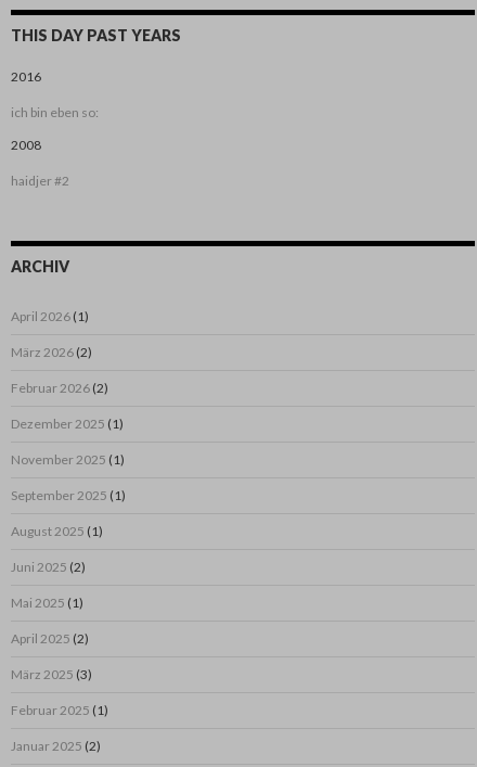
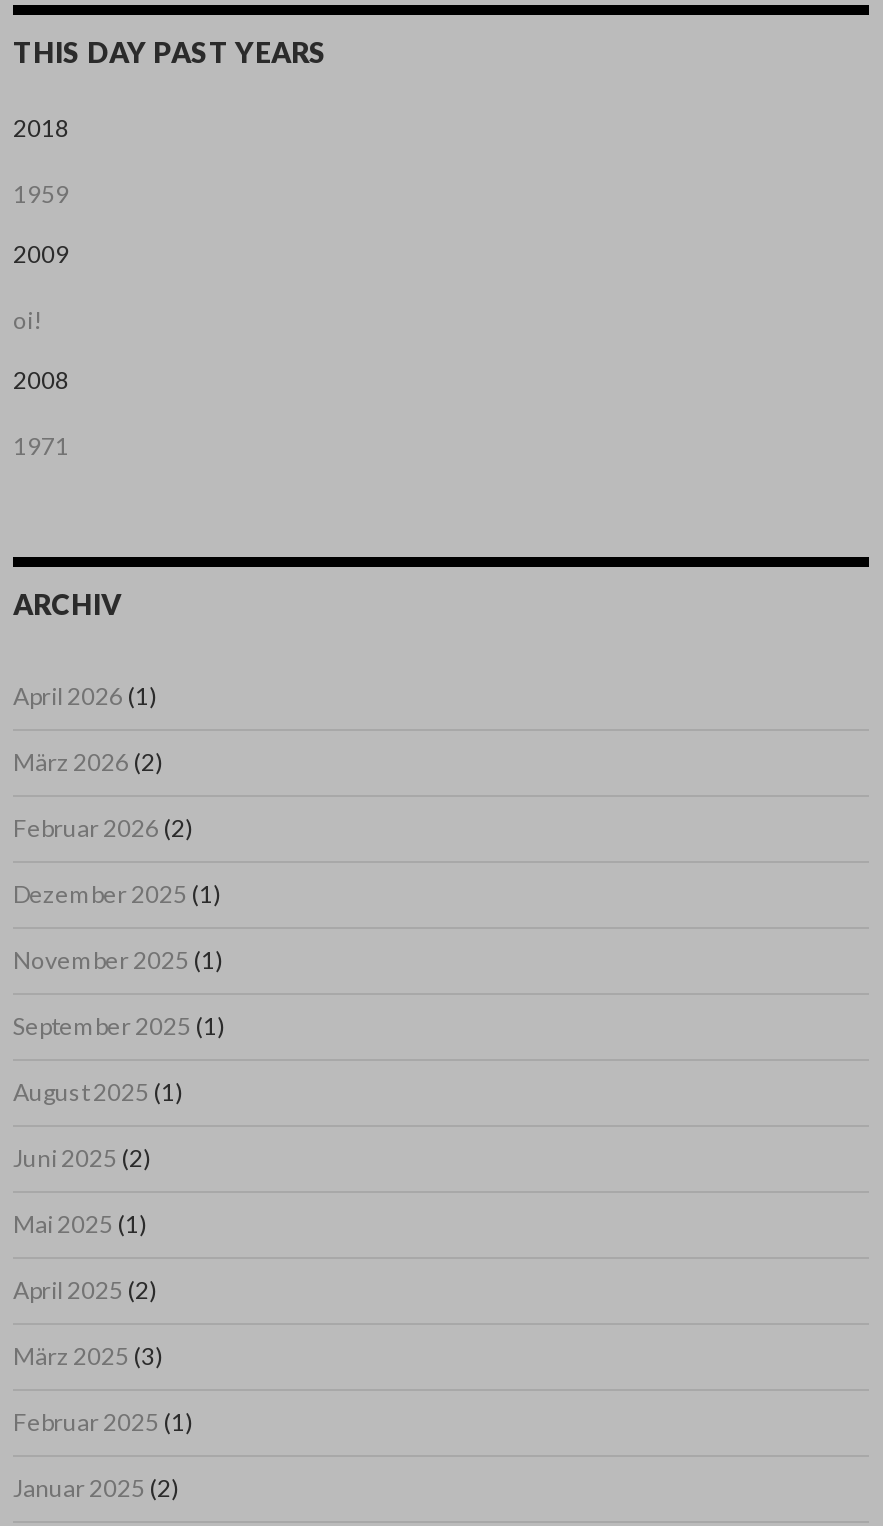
- 2016
- ich bin eben so:
+ 2018
+ 1959
+ 2009
+ oi!

- haidjer #2
+ 1971
